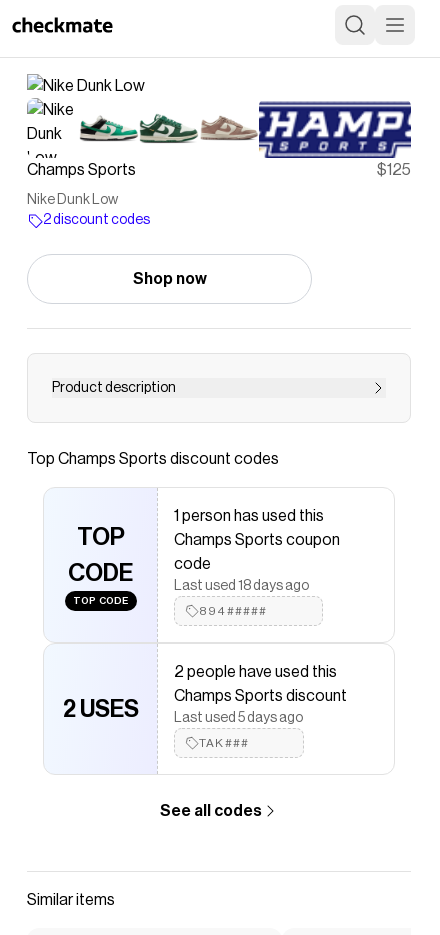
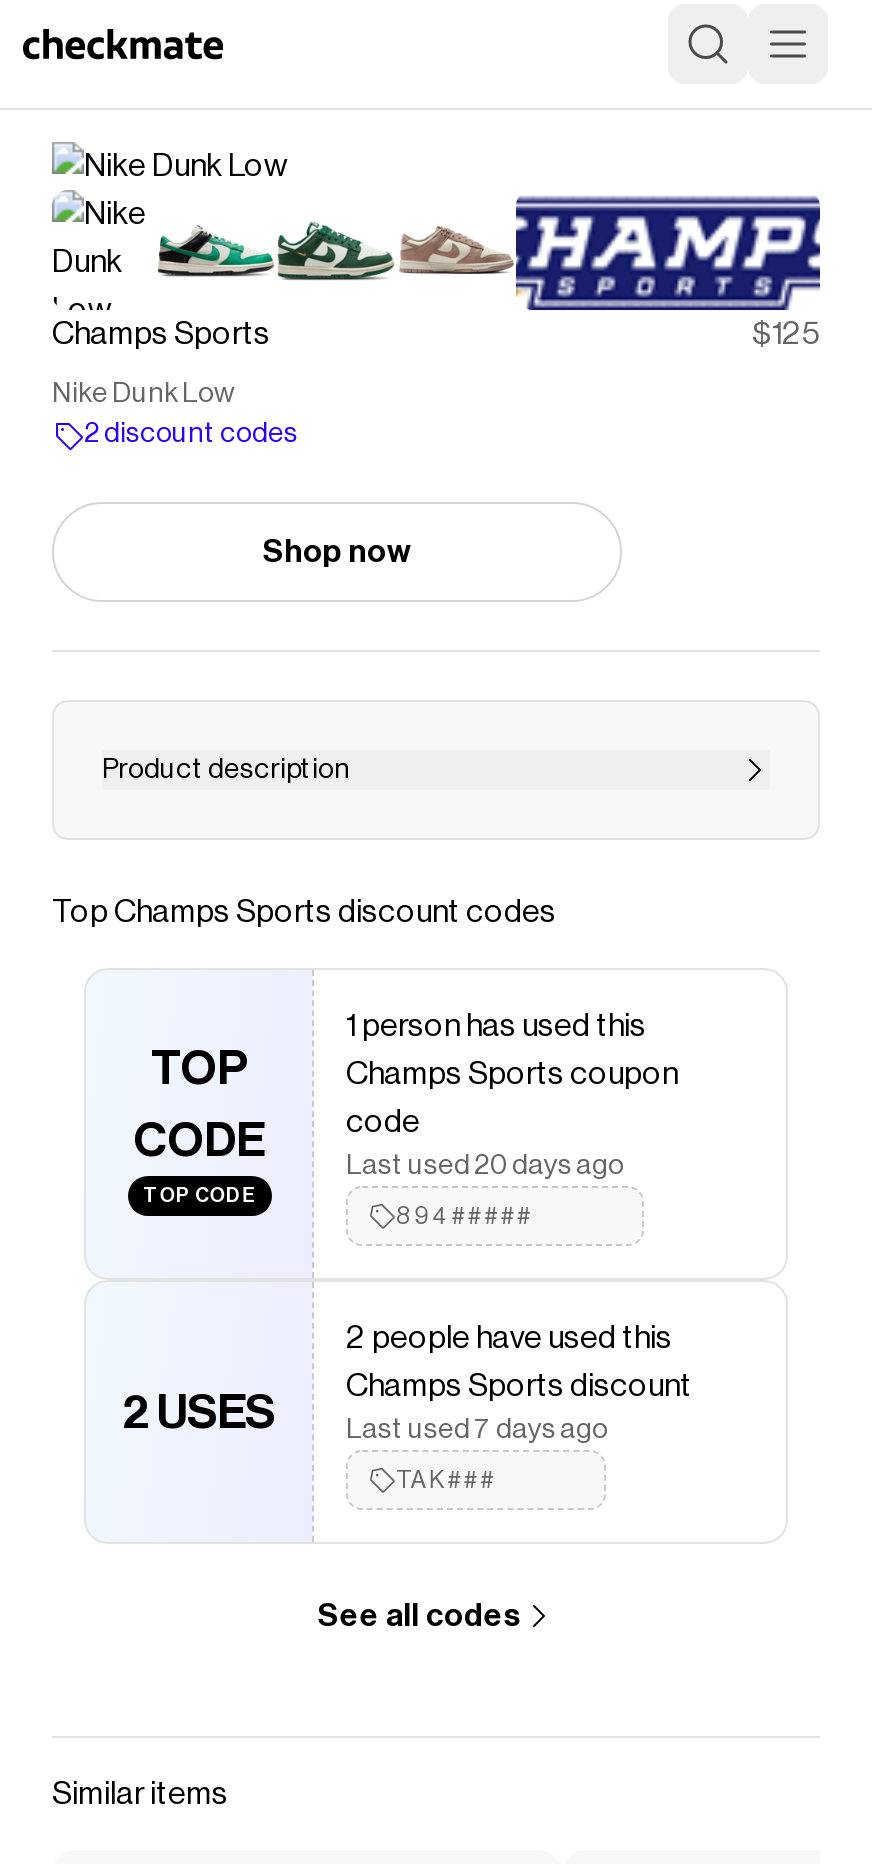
- Last used 18 days ago
+ Last used 20 days ago

- Last used 5 days ago
+ Last used 7 days ago
